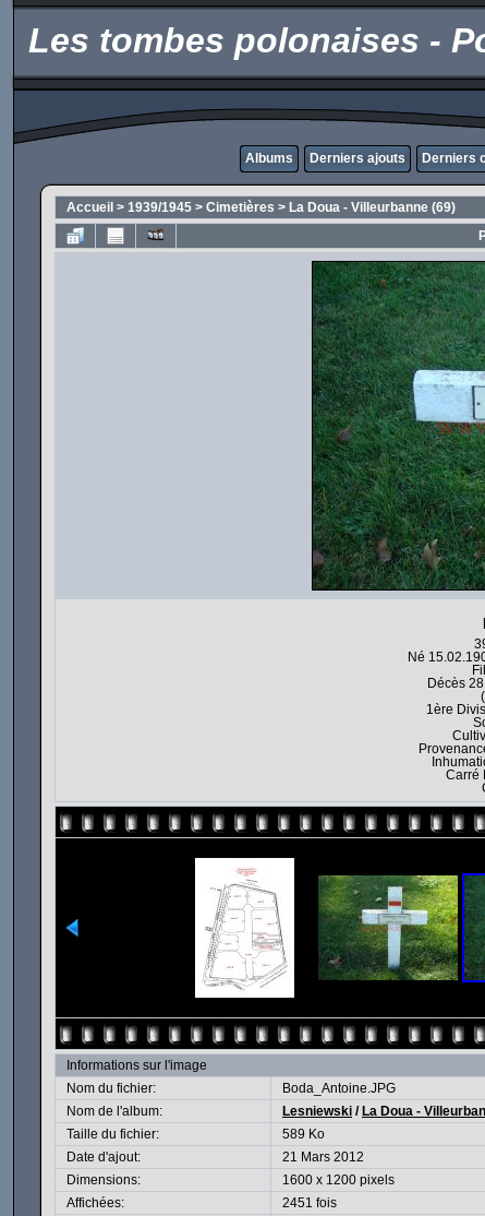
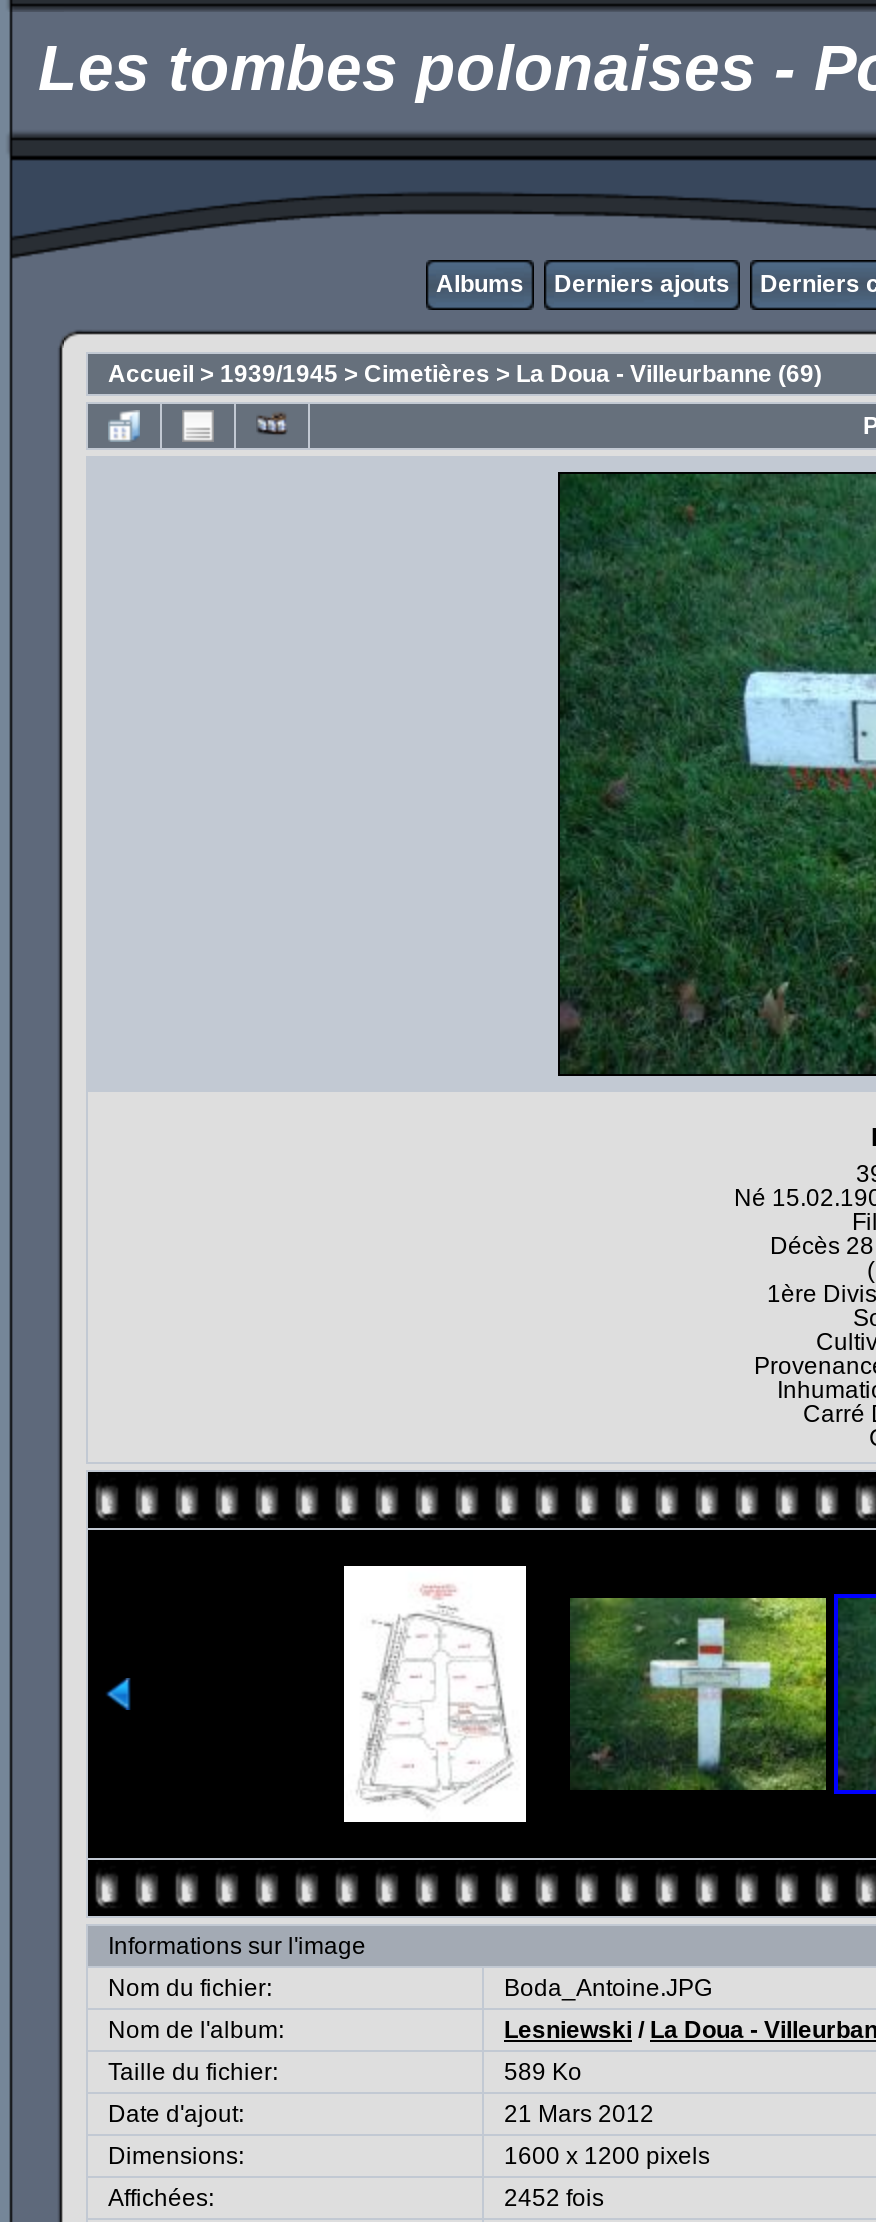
- 2451 fois
+ 2452 fois
